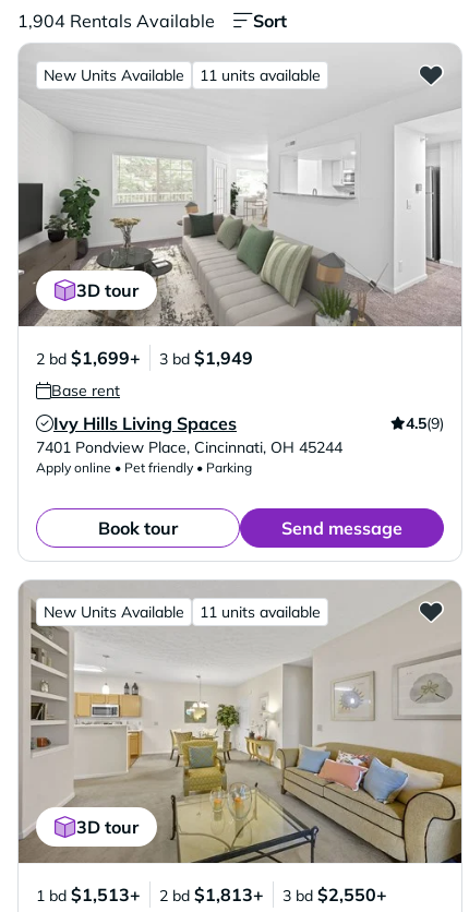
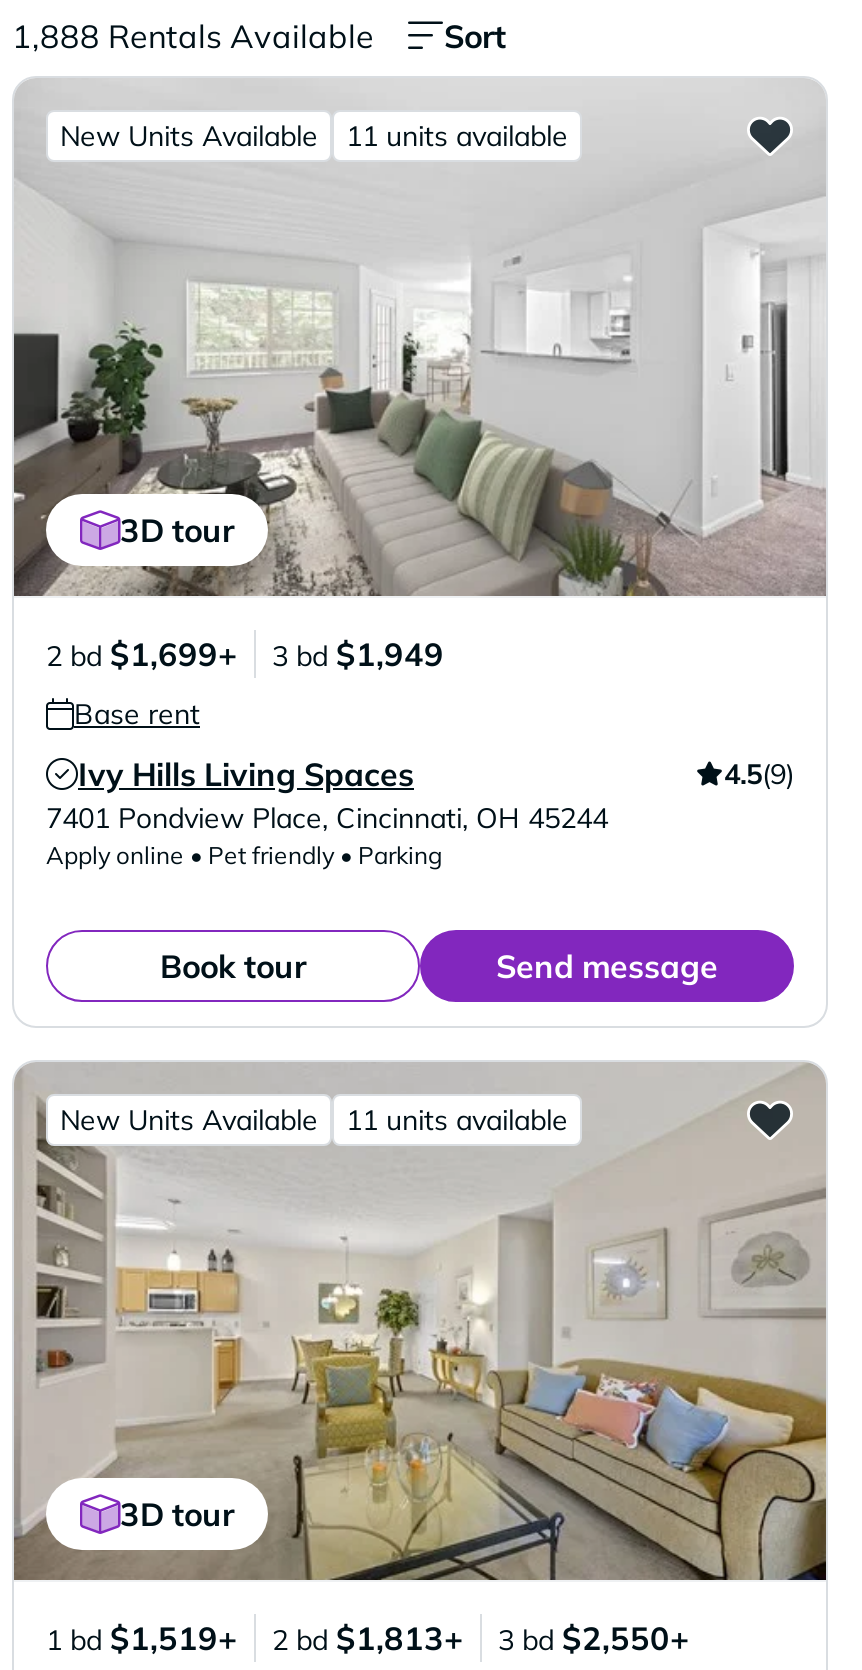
- 1,904 Rentals Available
+ 1,888 Rentals Available

- 1 bd $1,513+ 2 bd $1,813+ 3 bd $2,550+
+ 1 bd $1,519+ 2 bd $1,813+ 3 bd $2,550+
